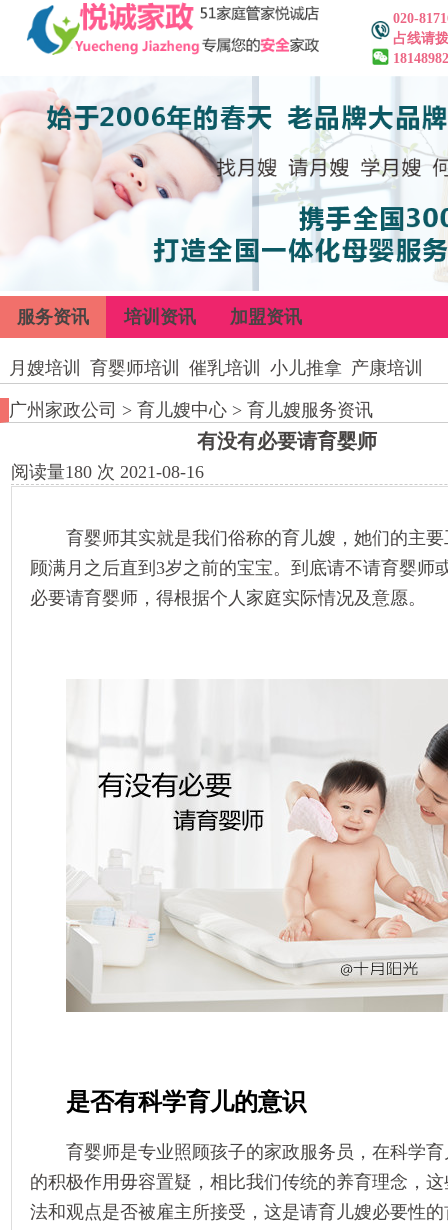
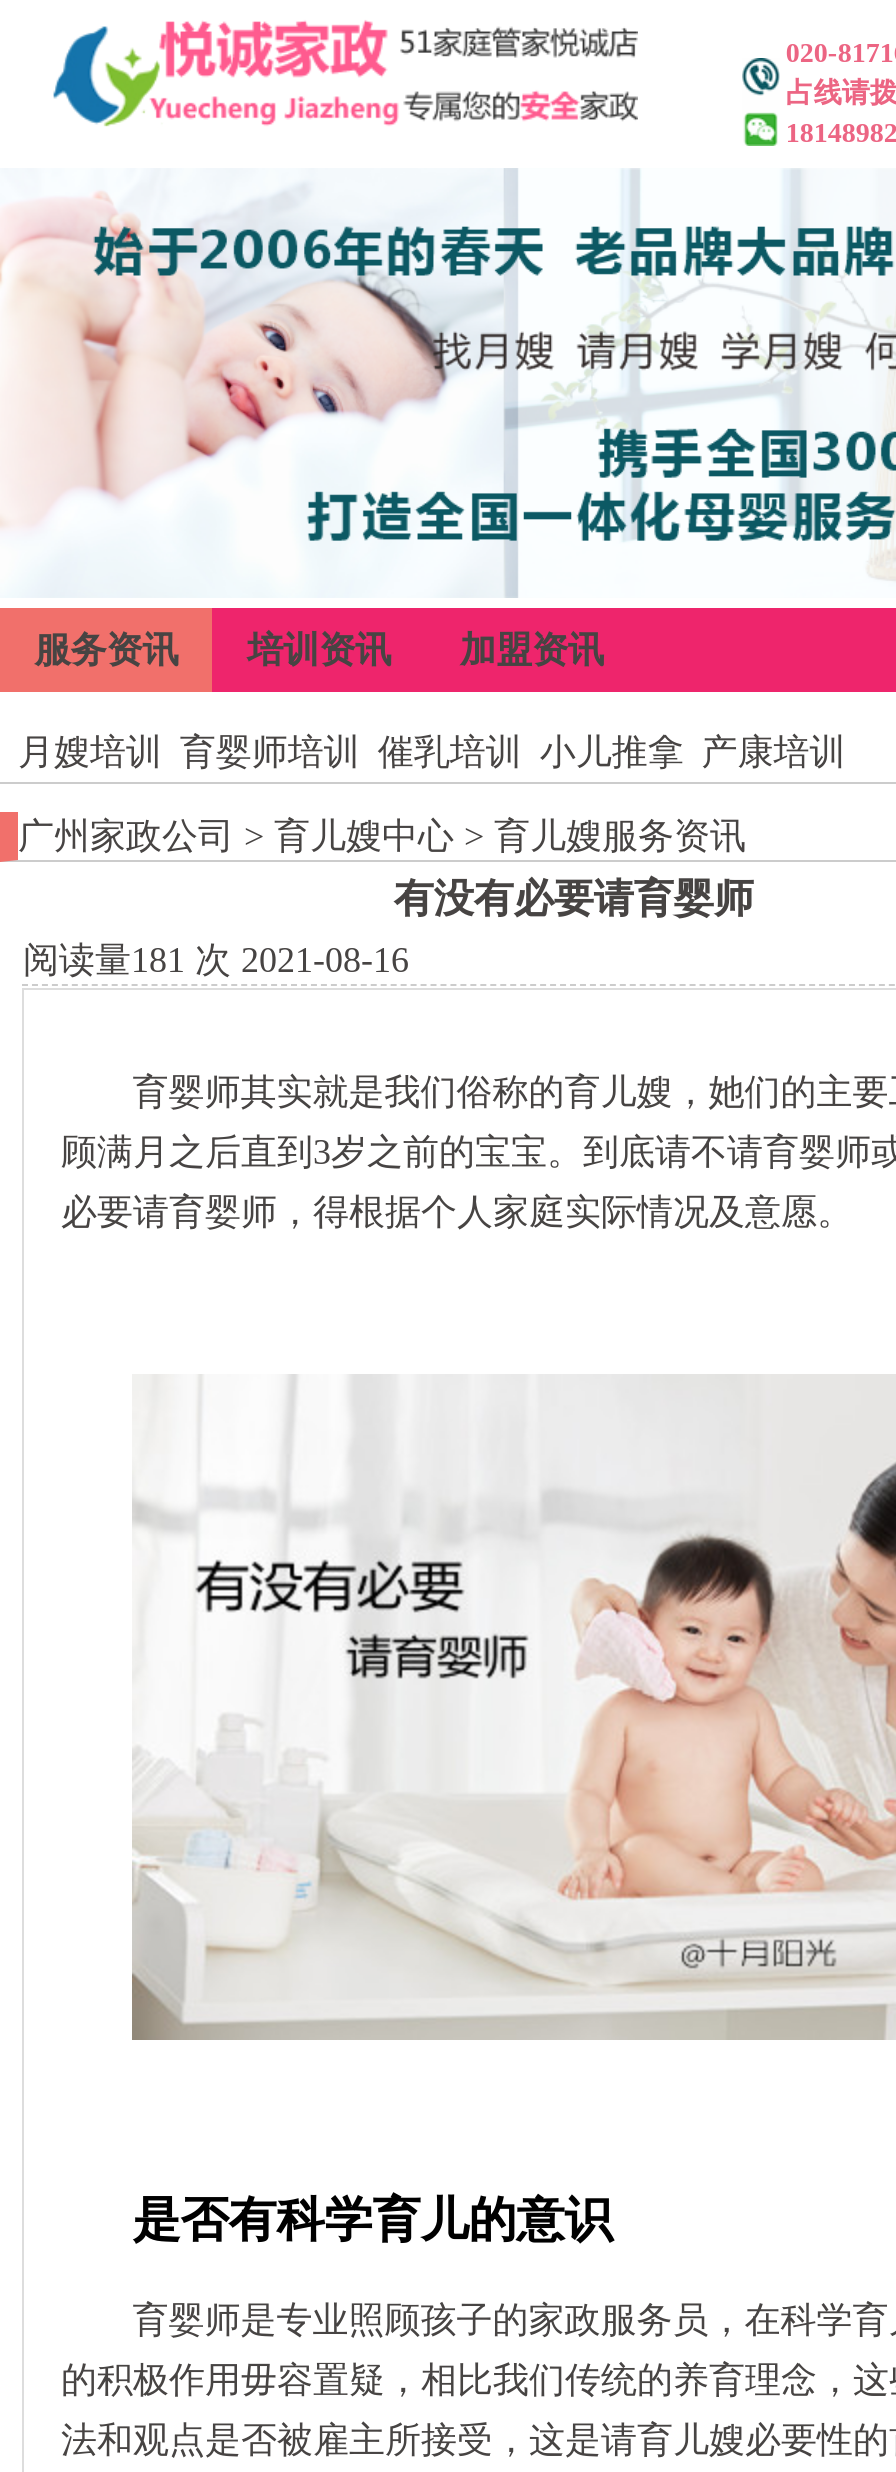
- 阅读量180 次2021-08-16
+ 阅读量181 次2021-08-16
